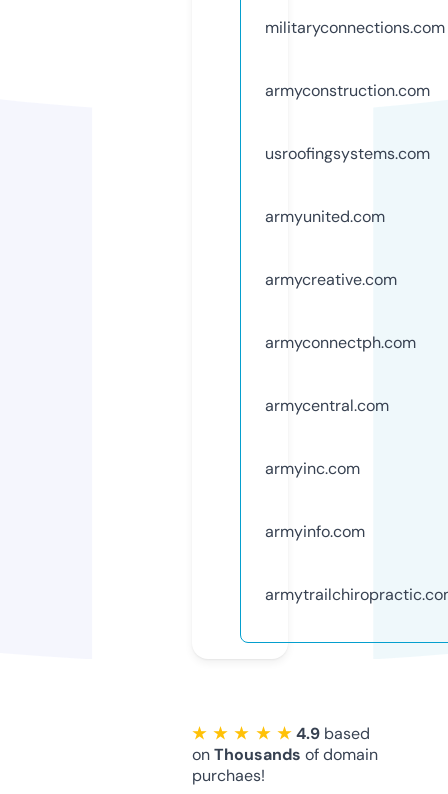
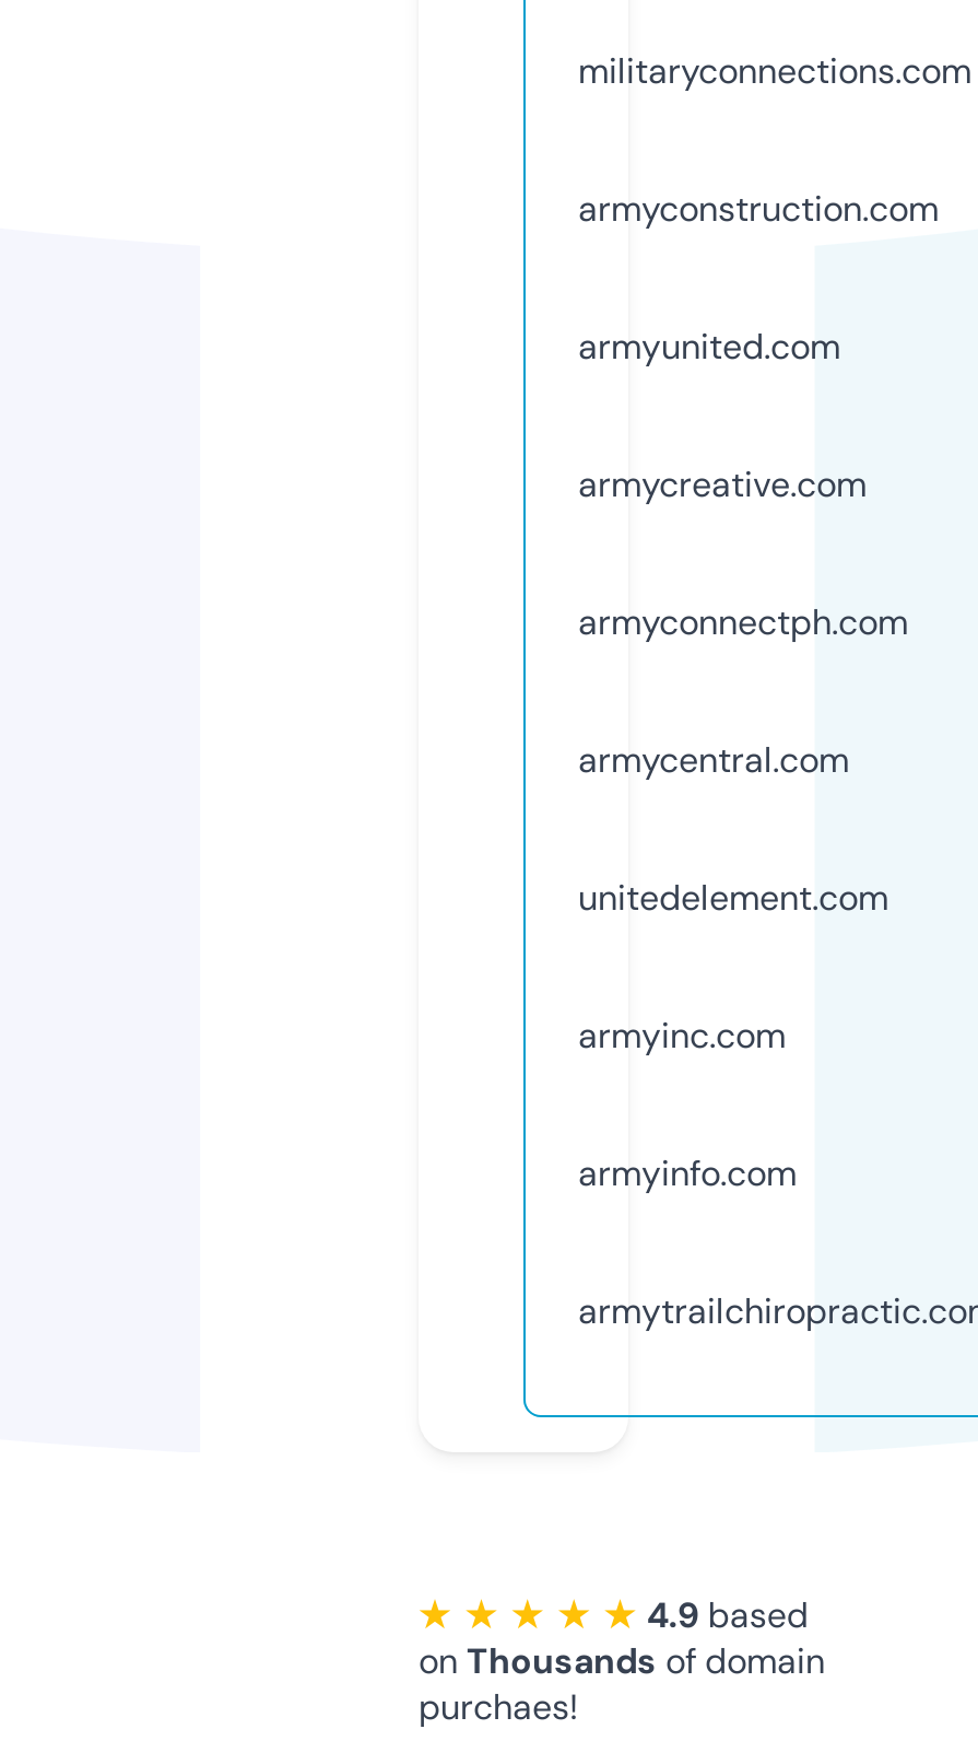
- usroofingsystems.com

moved up: armyunited.com | armycreative.com | armyconnectph.com | armycentral.com

+ unitedelement.com
